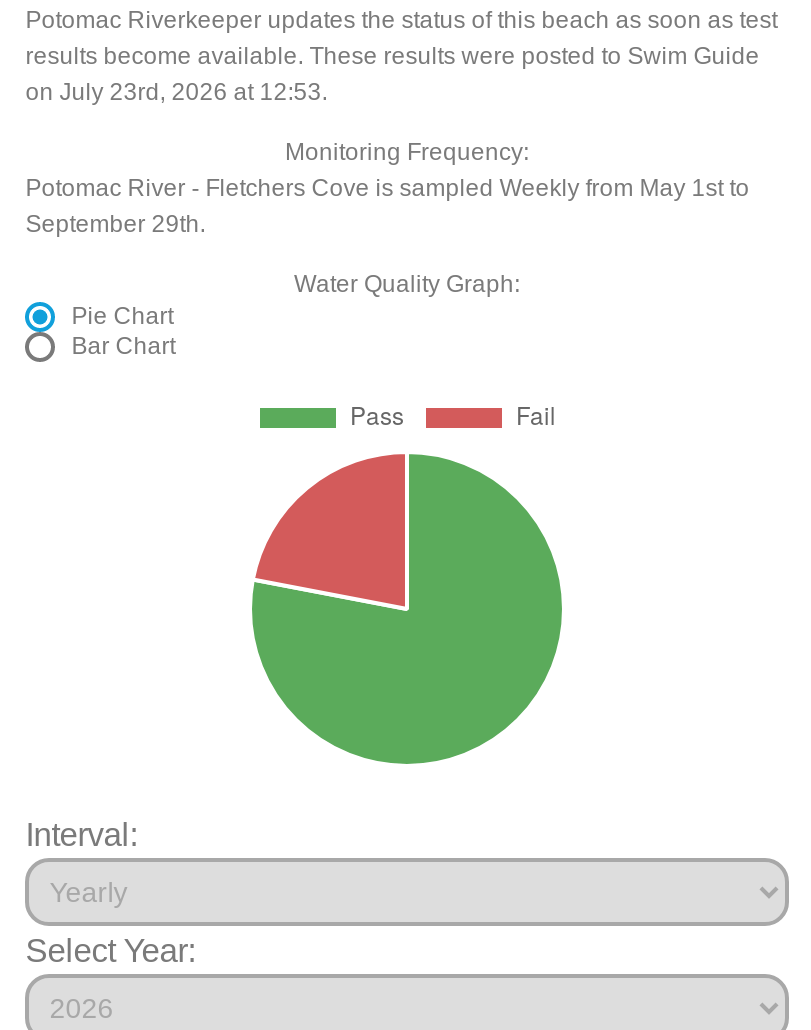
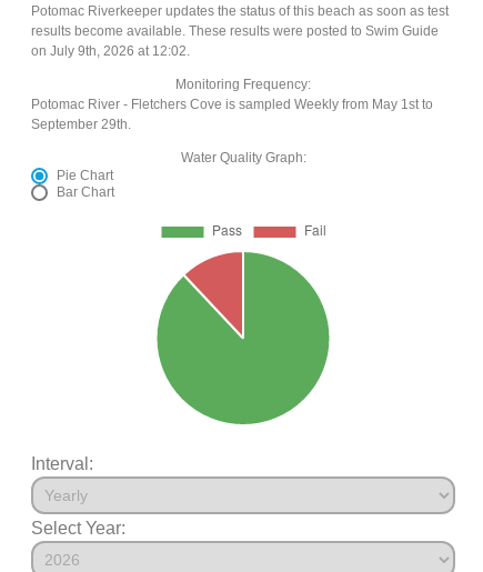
- on July 23rd, 2026 at 12:53.
+ on July 9th, 2026 at 12:02.

- [image]
+ [image]
